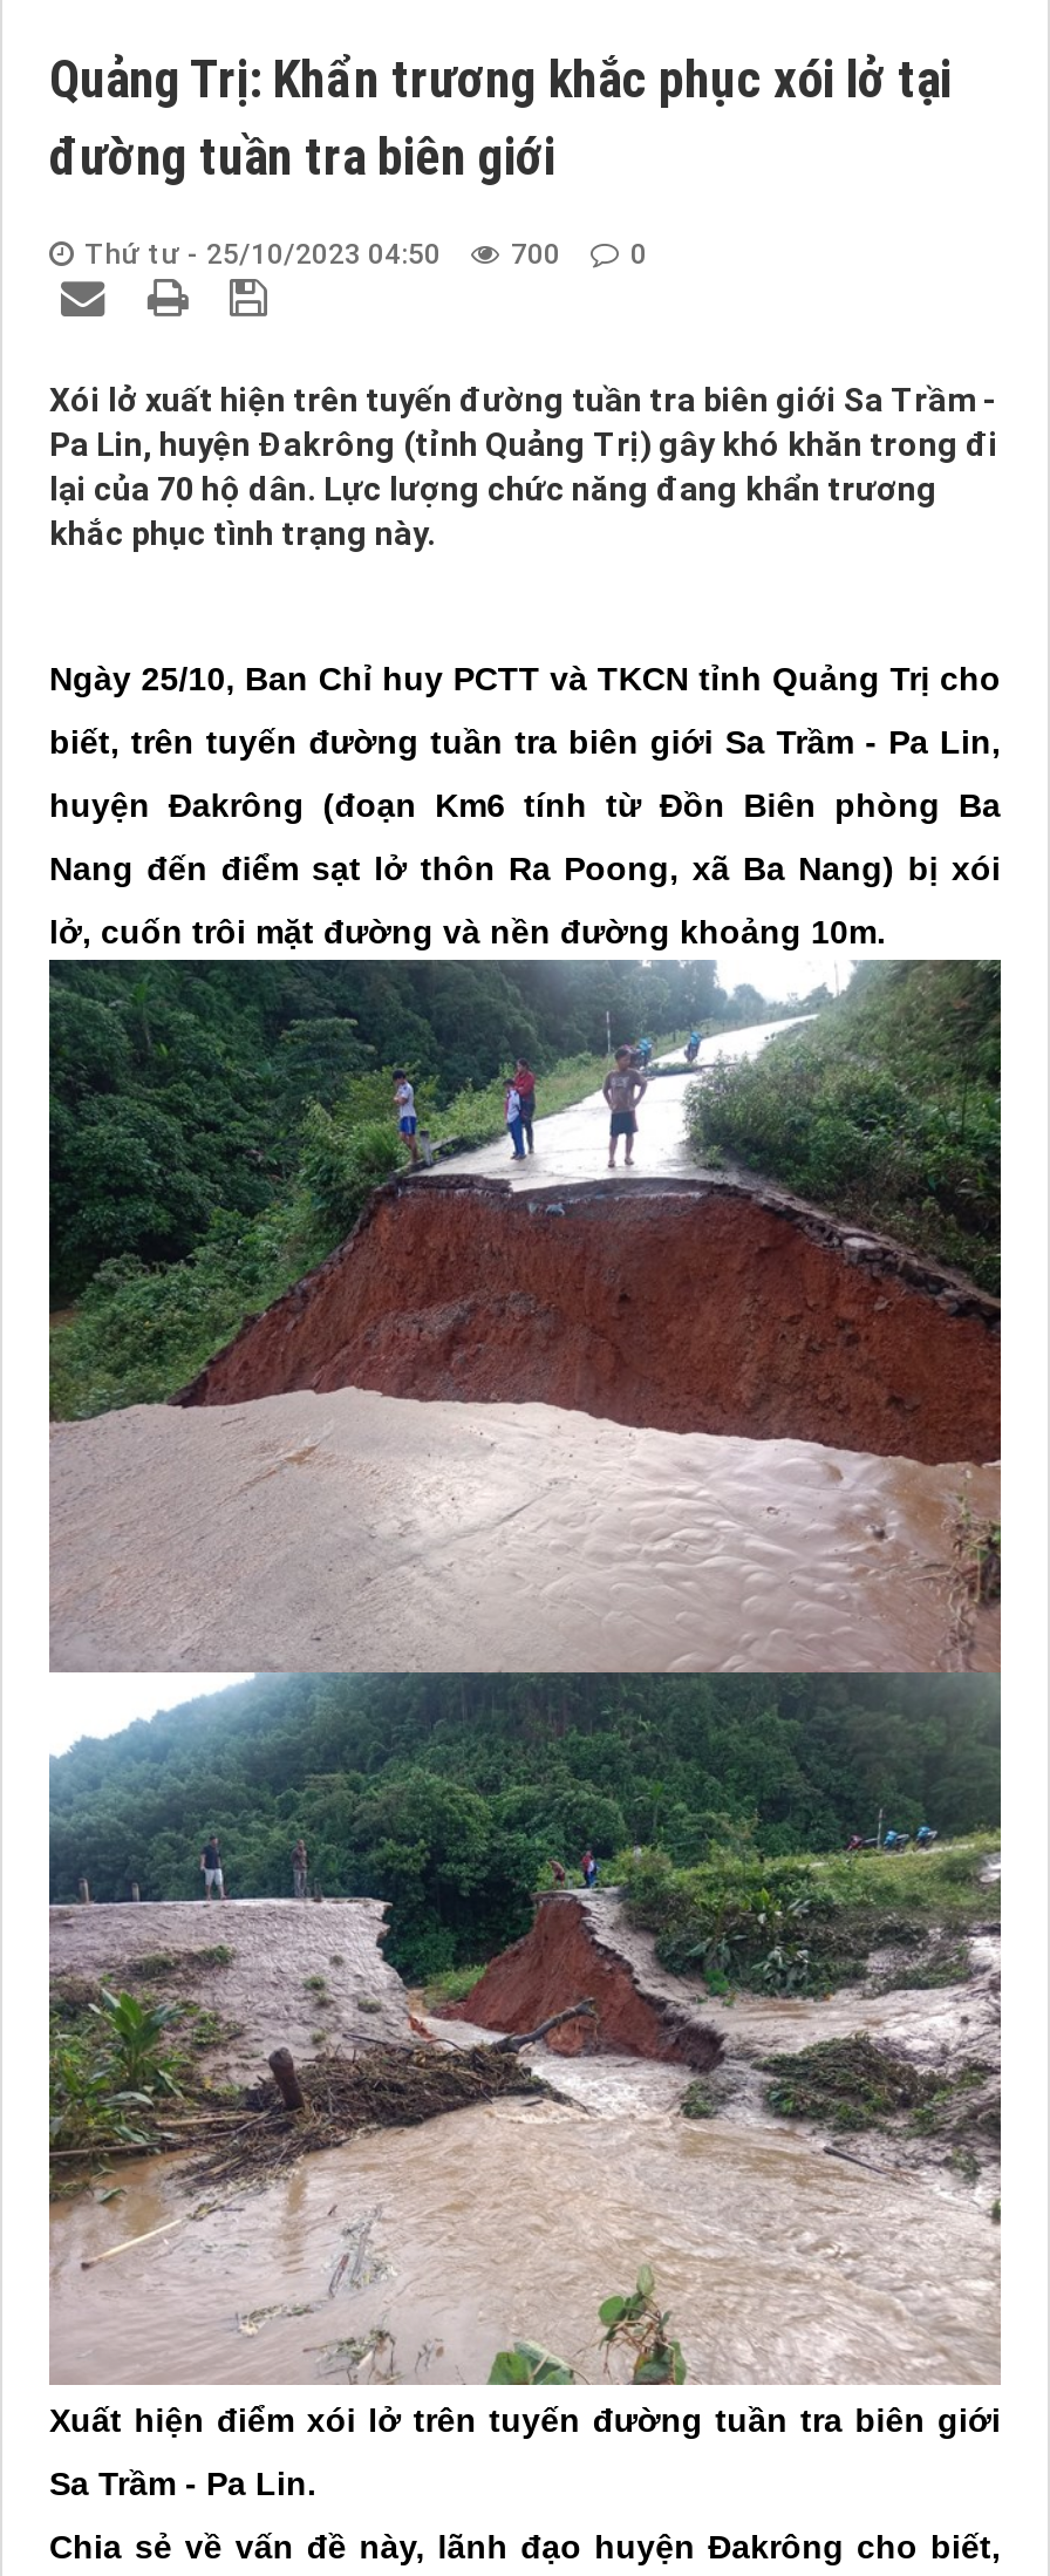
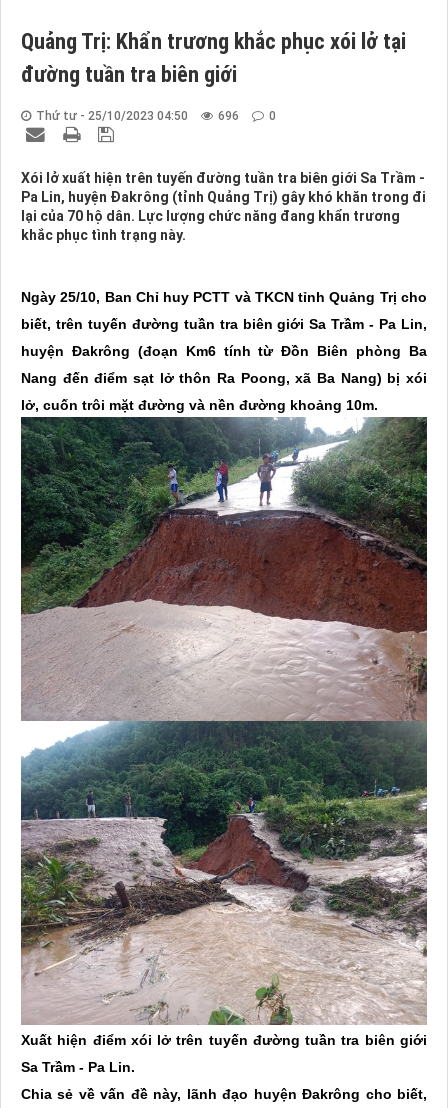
- 700
+ 696
